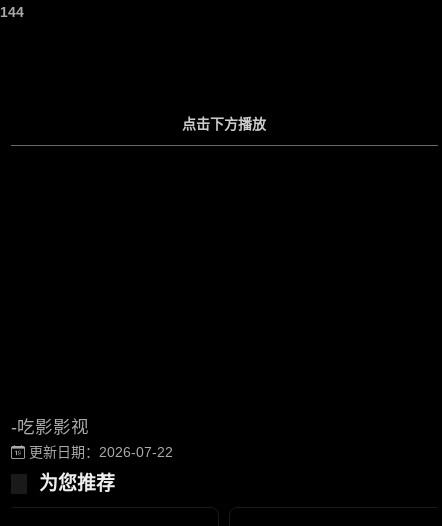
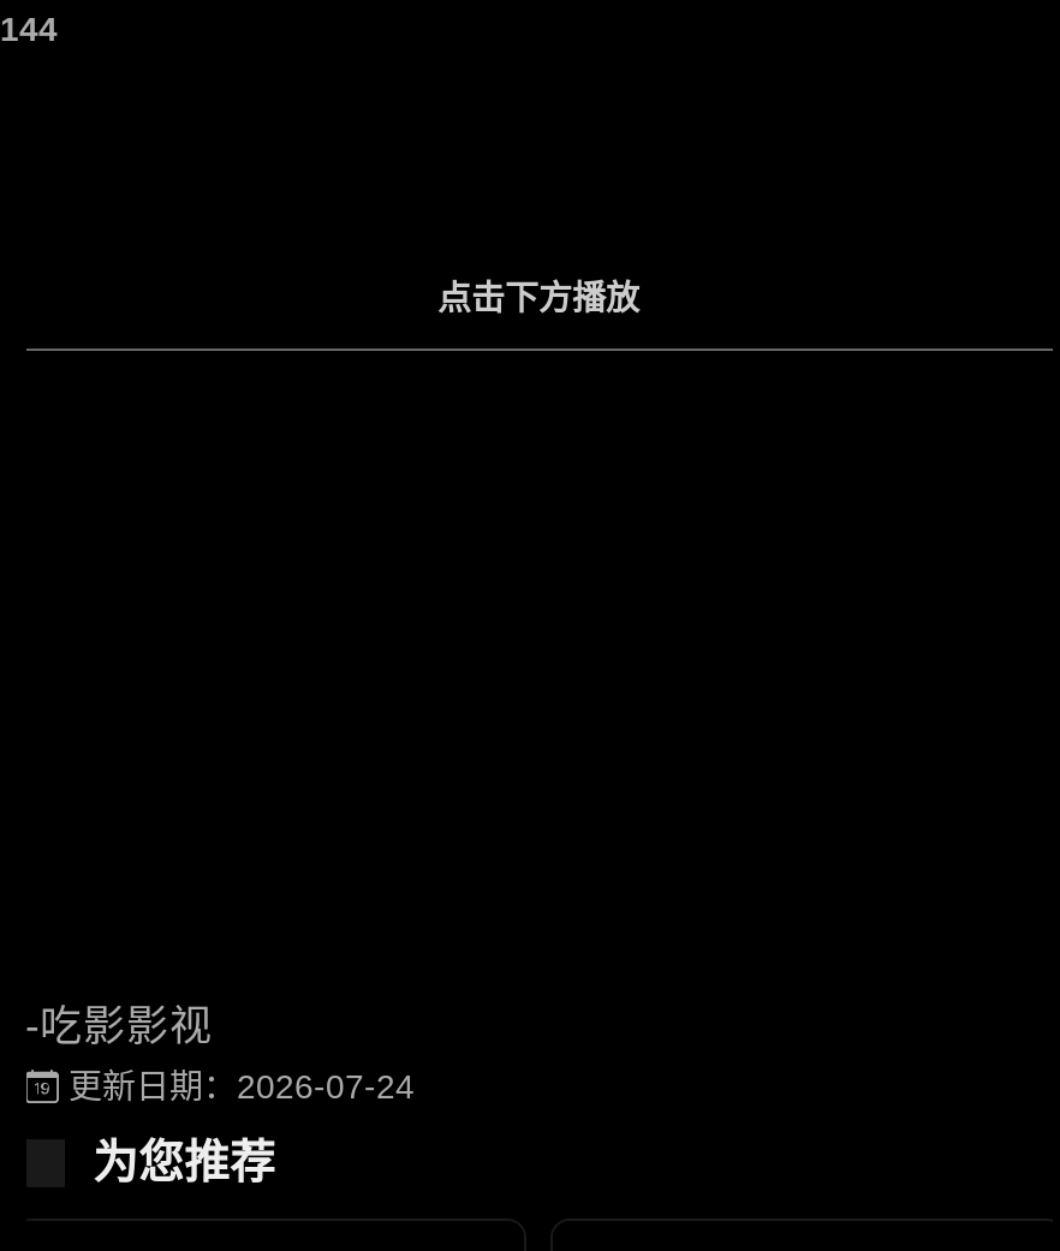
- 更新日期：2026-07-22
+ 更新日期：2026-07-24
